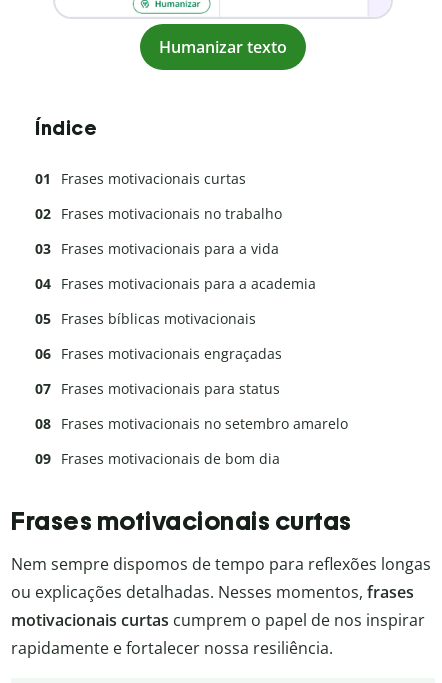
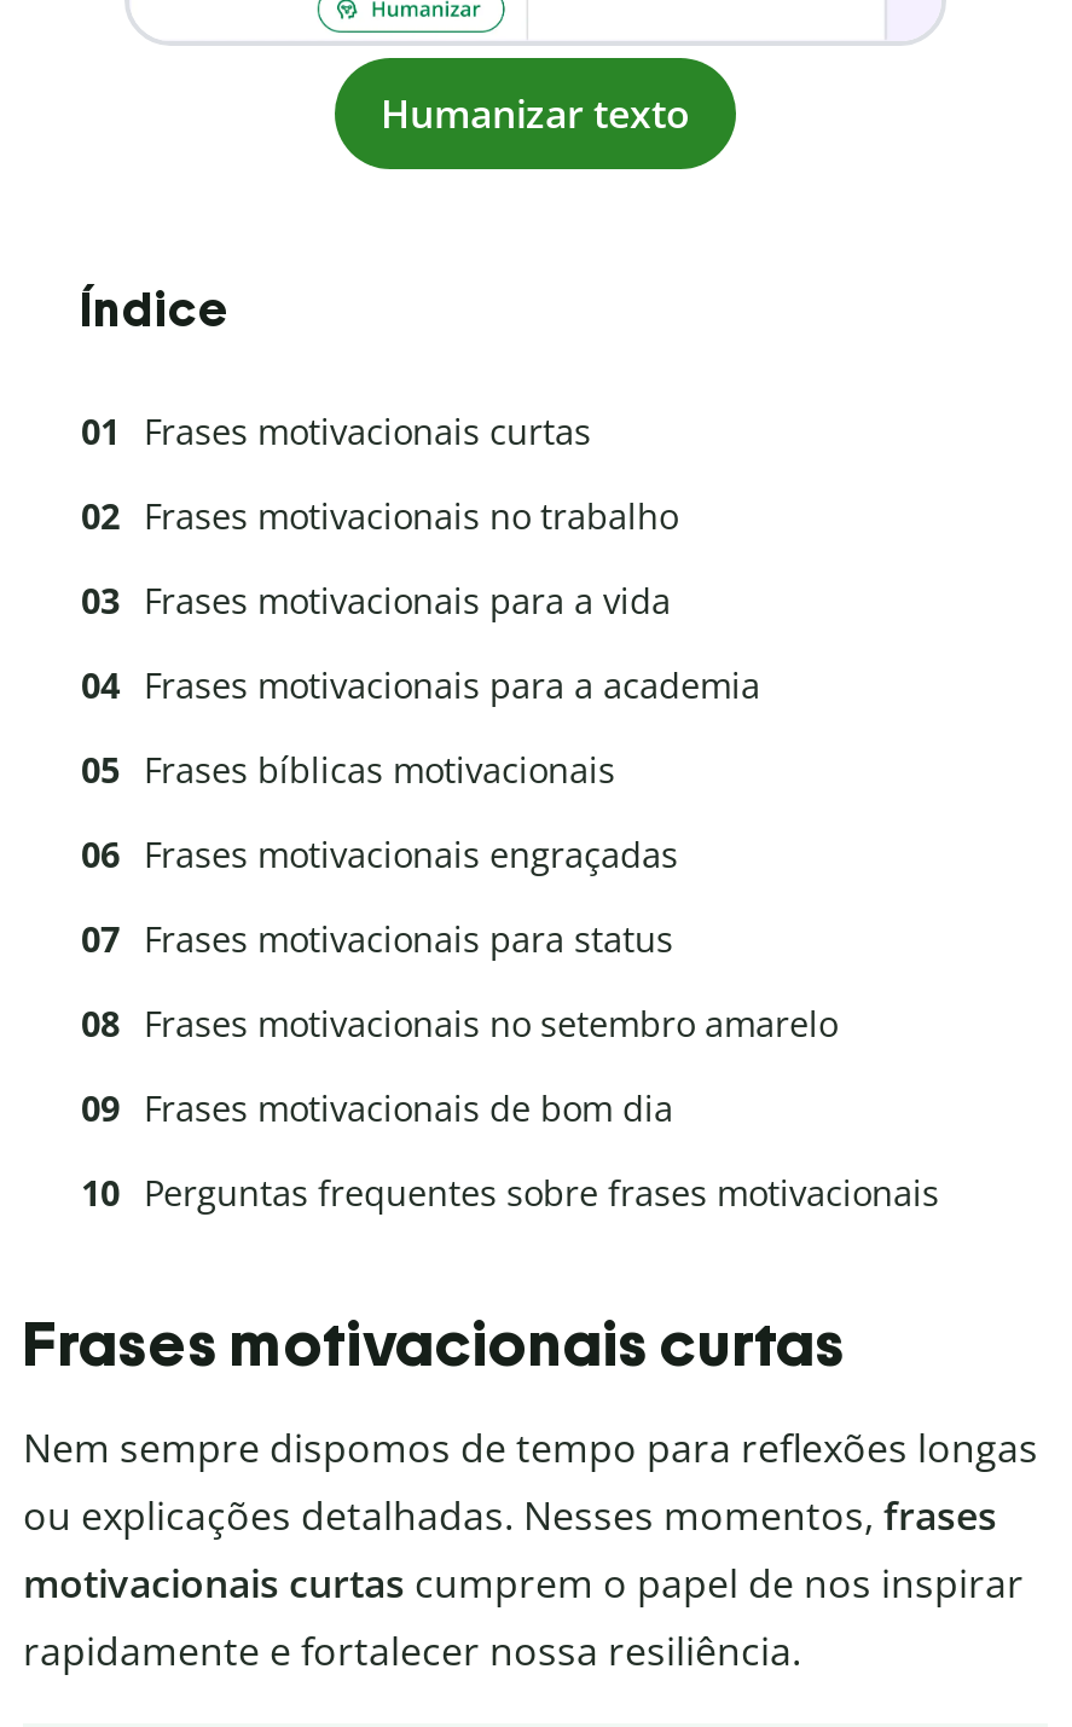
+ Perguntas frequentes sobre frases motivacionais
